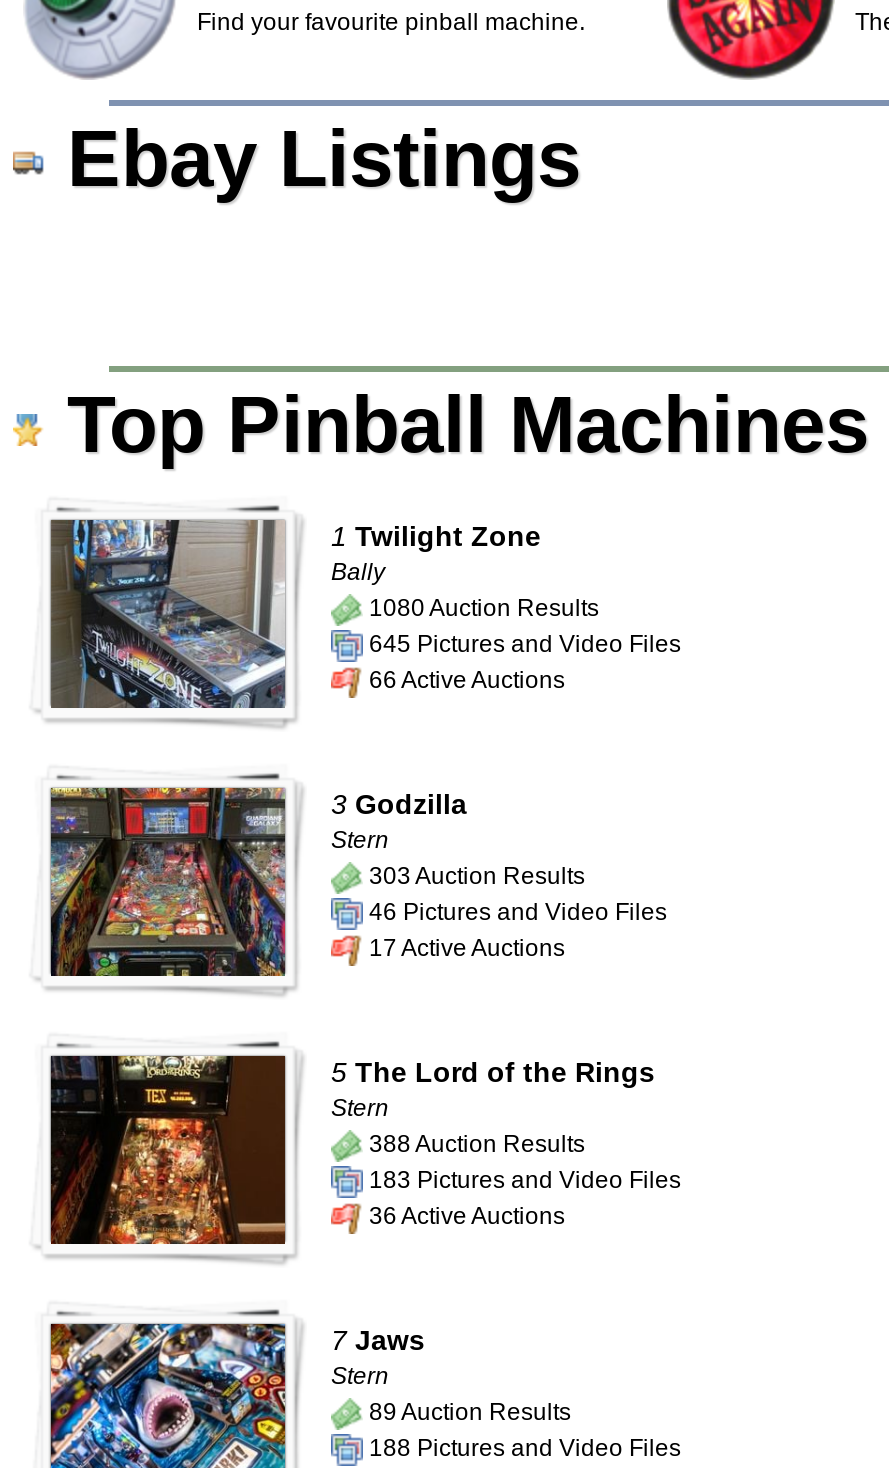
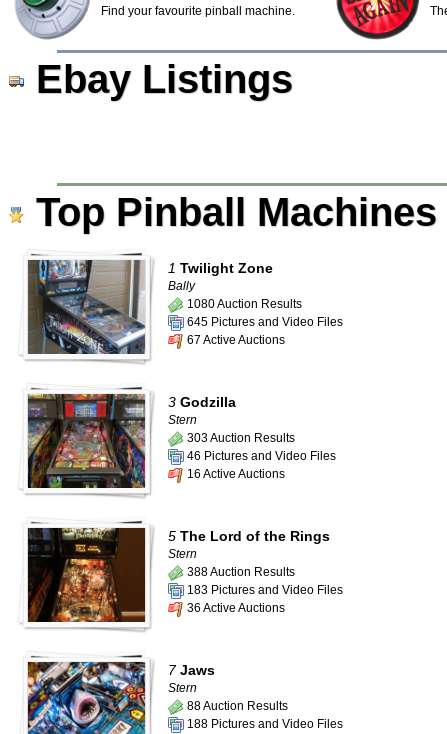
- 66 Active Auctions
+ 67 Active Auctions

- 17 Active Auctions
+ 16 Active Auctions

- 89 Auction Results
+ 88 Auction Results
